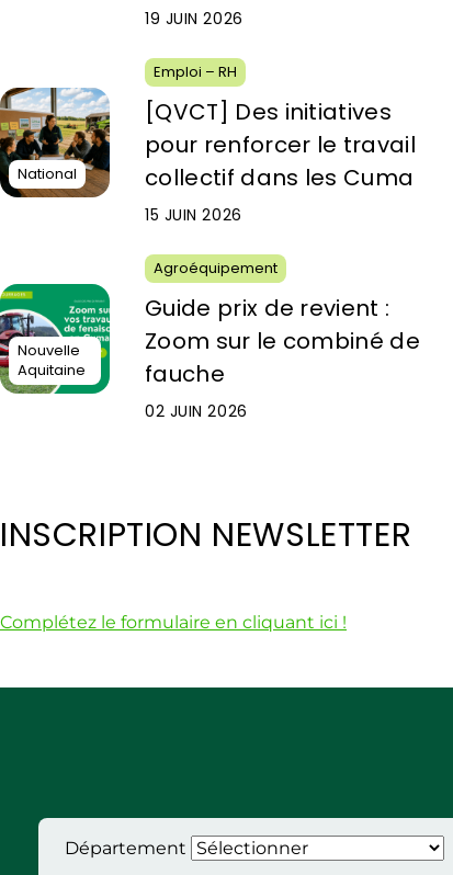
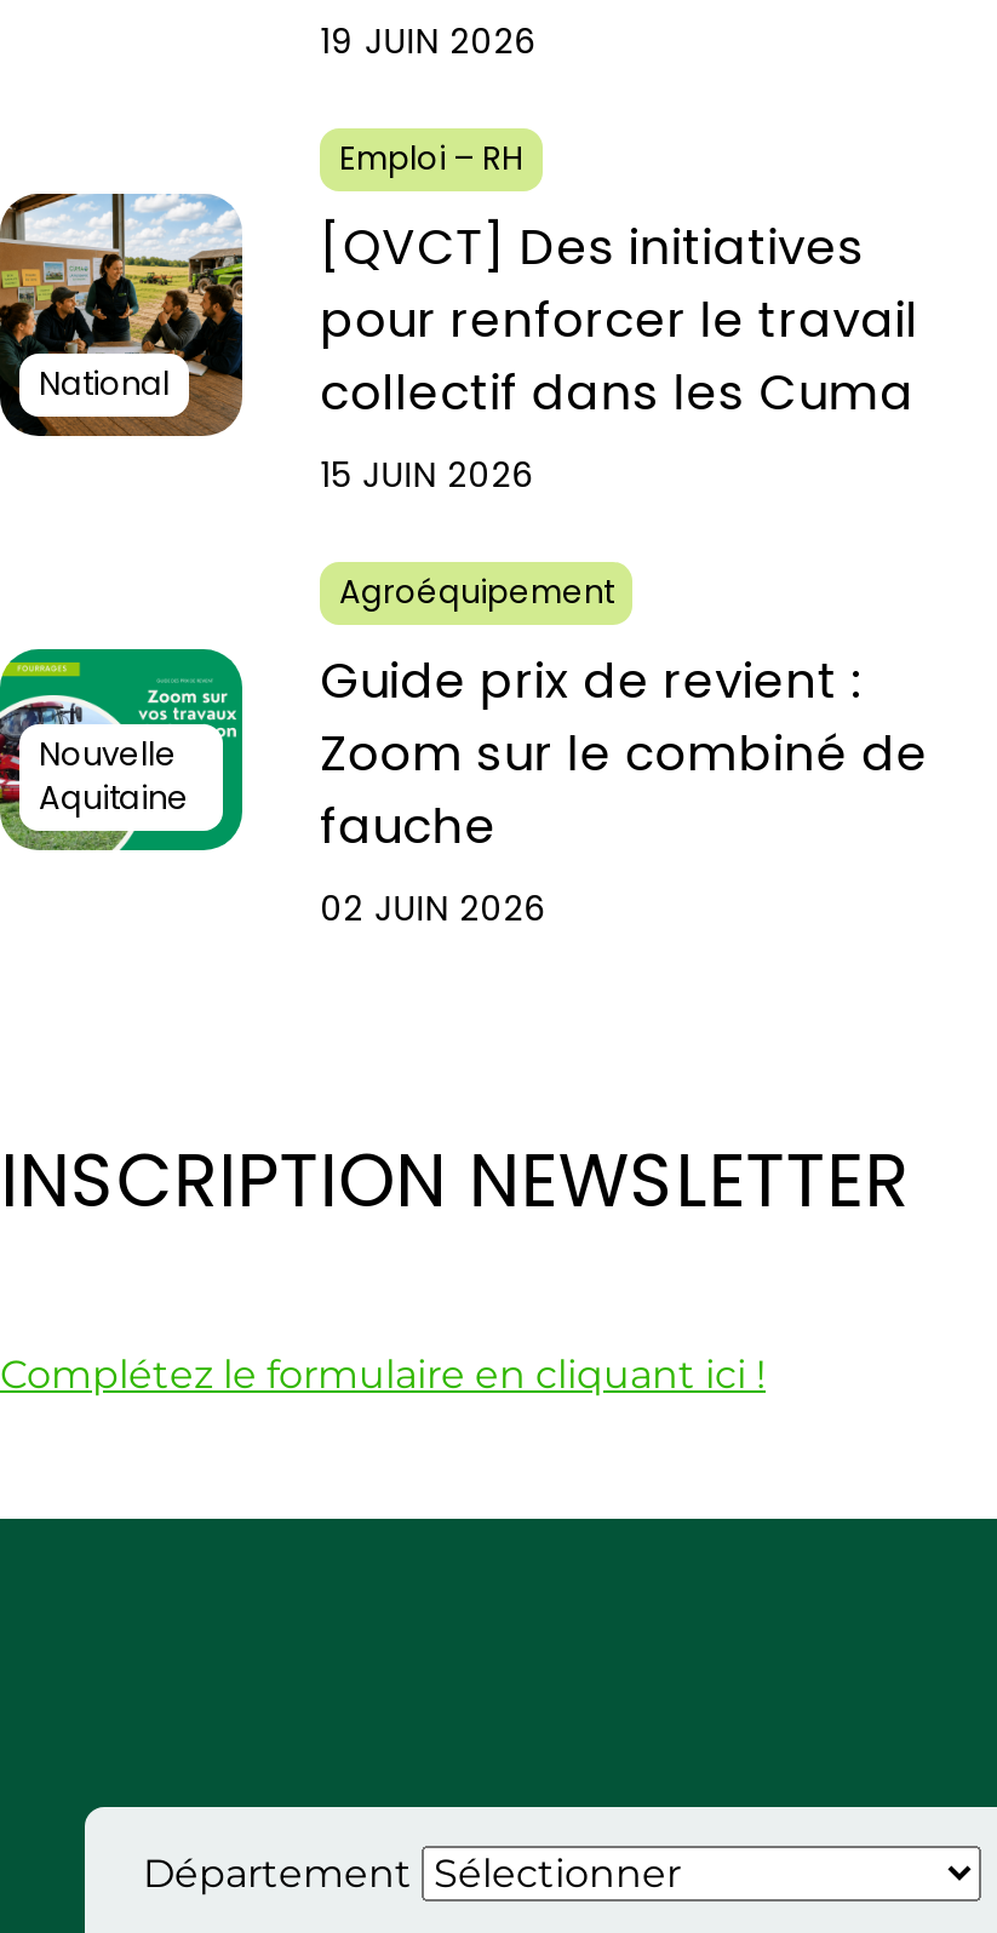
- [image]
+ [image]
